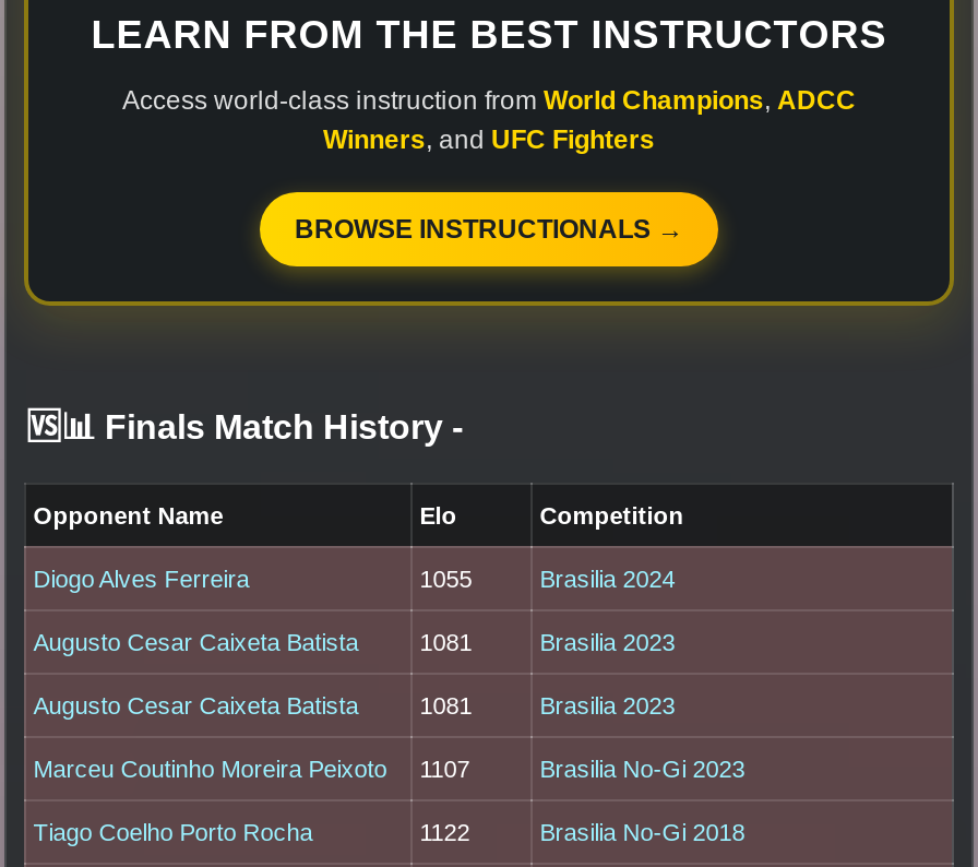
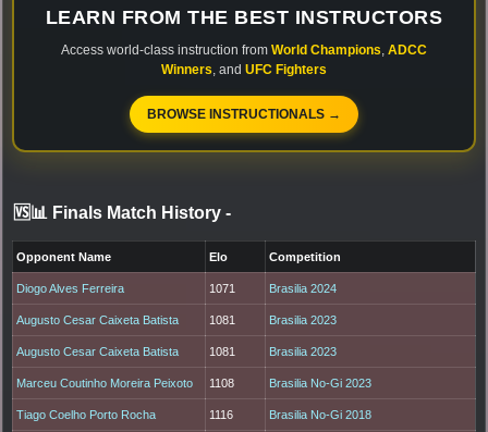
- 1055
+ 1071

- Marceu Coutinho Moreira Peixoto 1107
+ Marceu Coutinho Moreira Peixoto 1108

- 1122
+ 1116
